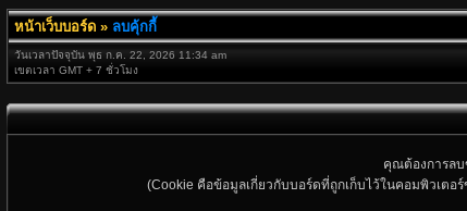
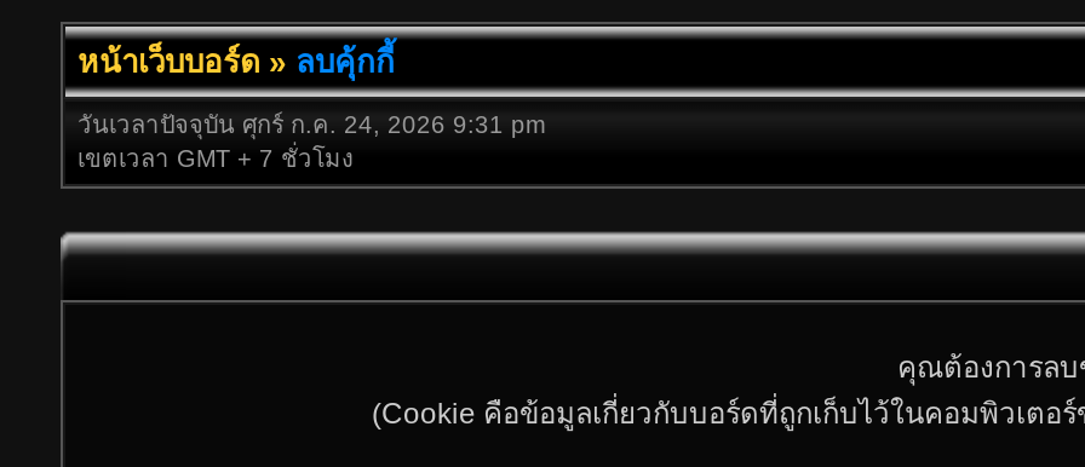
- วันเวลาปัจจุบัน พุธ ก.ค. 22, 2026 11:34 am
+ วันเวลาปัจจุบัน ศุกร์ ก.ค. 24, 2026 9:31 pm
